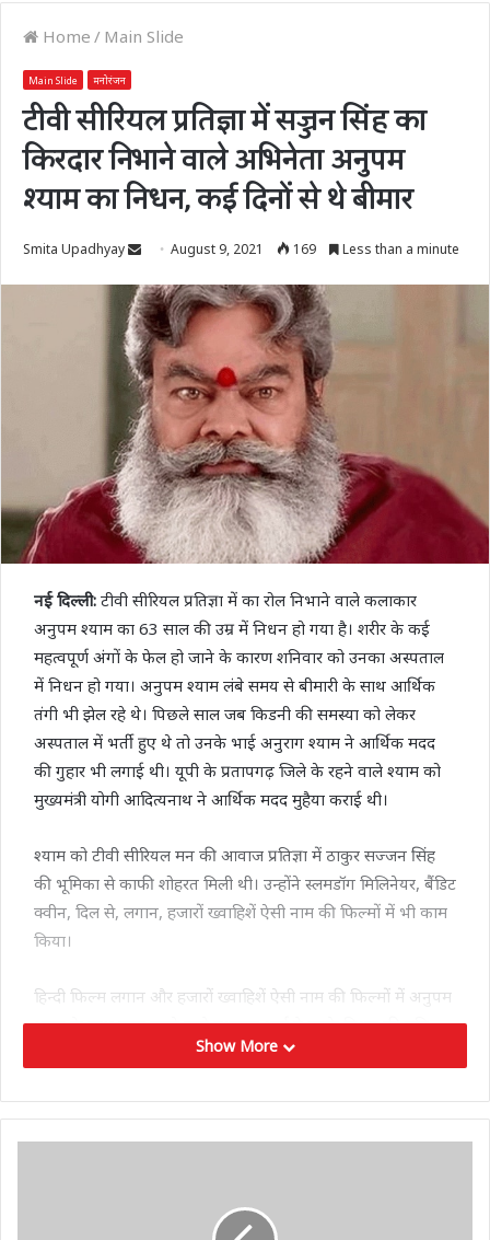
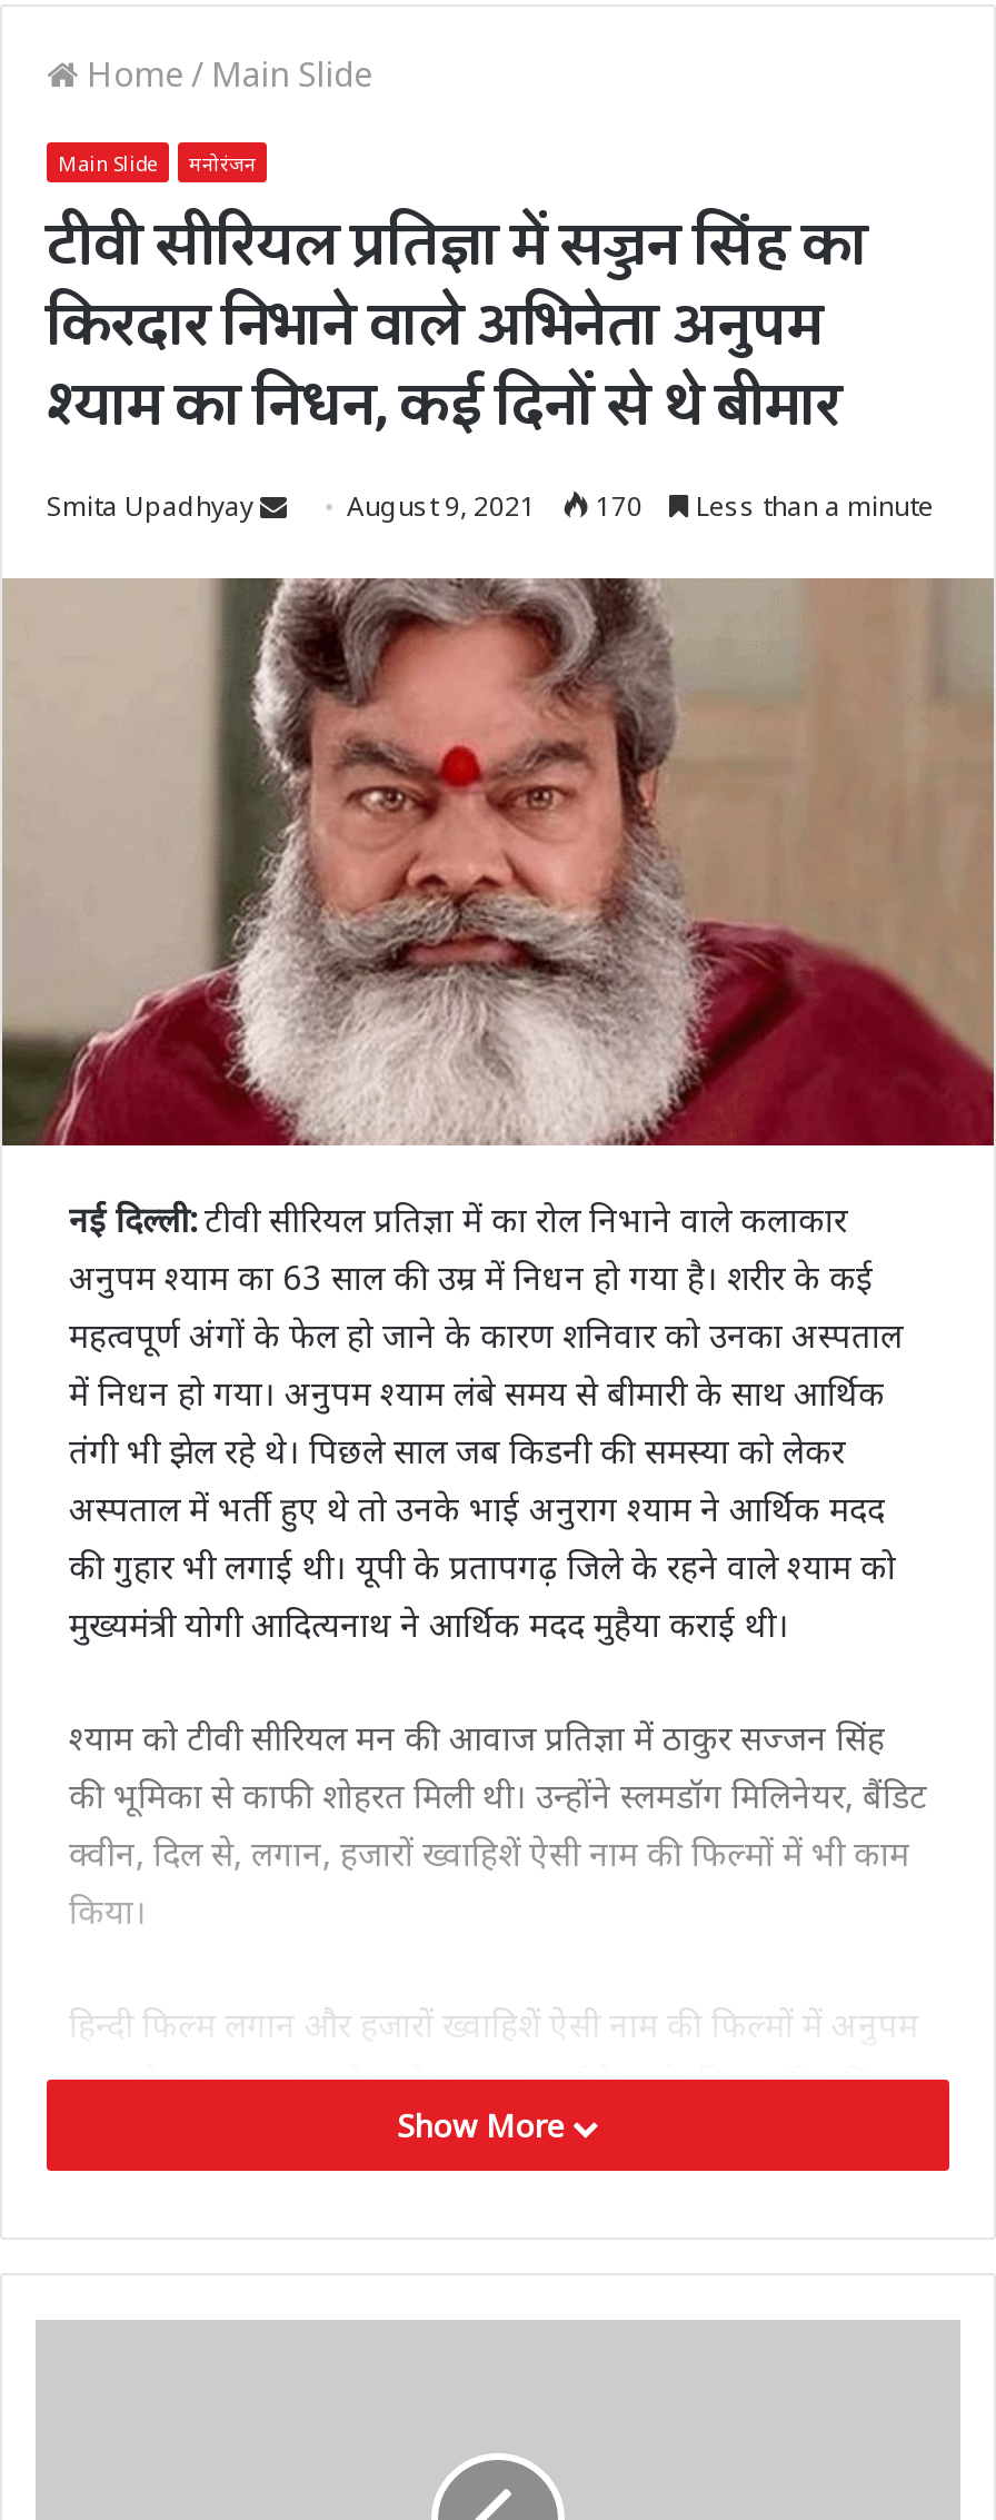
- 169
+ 170
